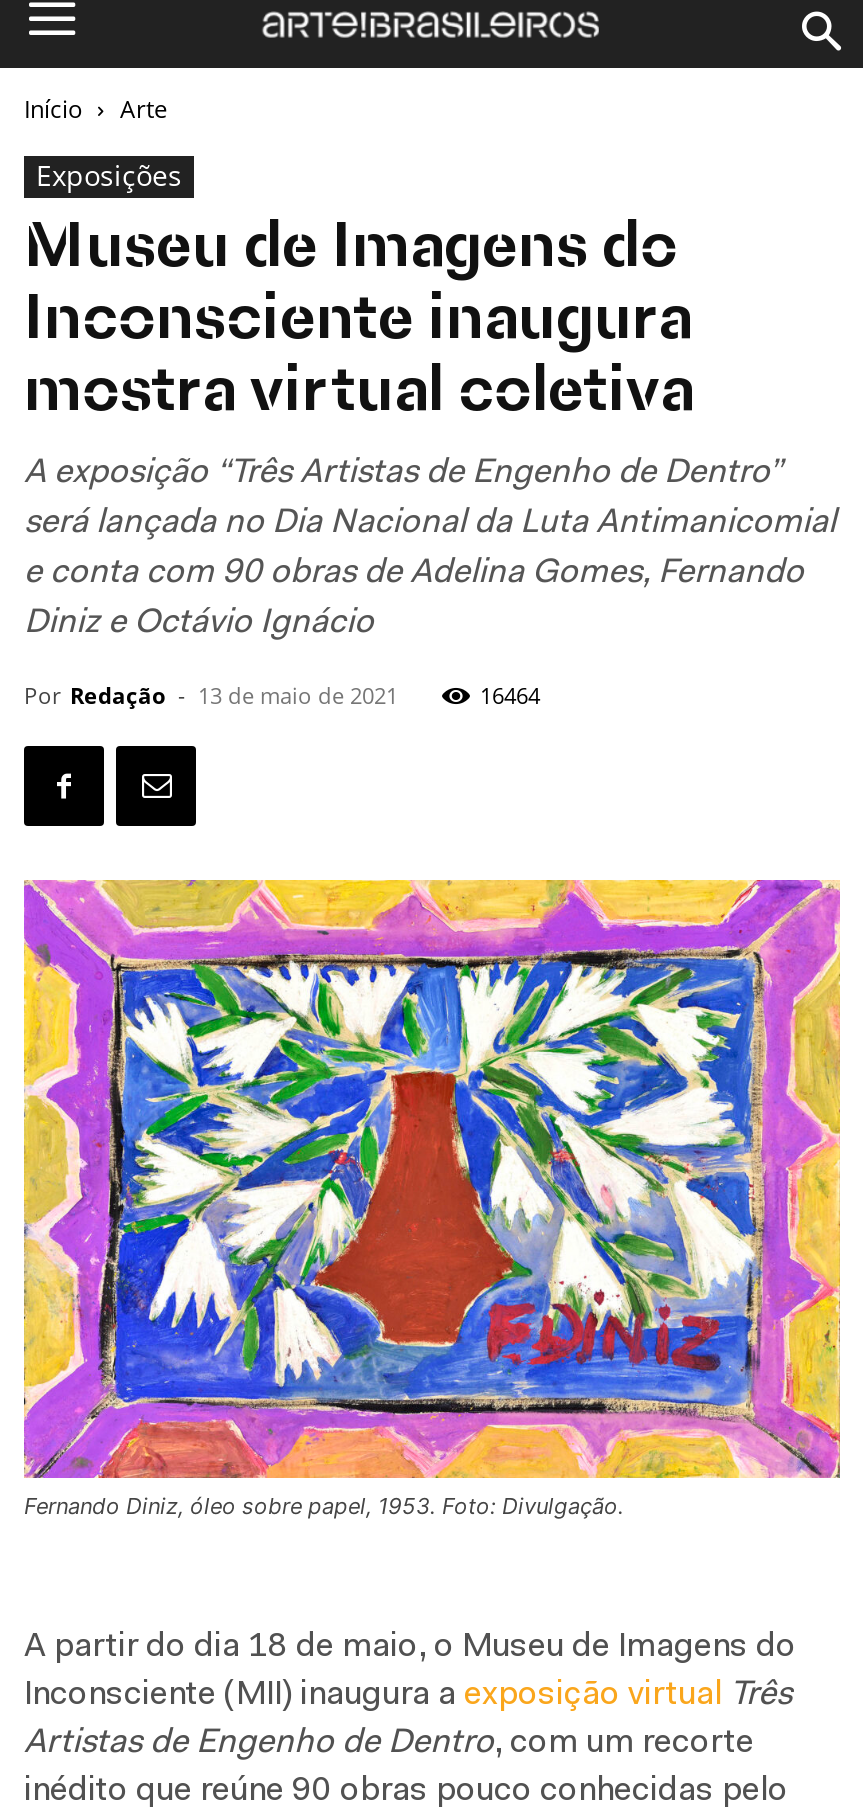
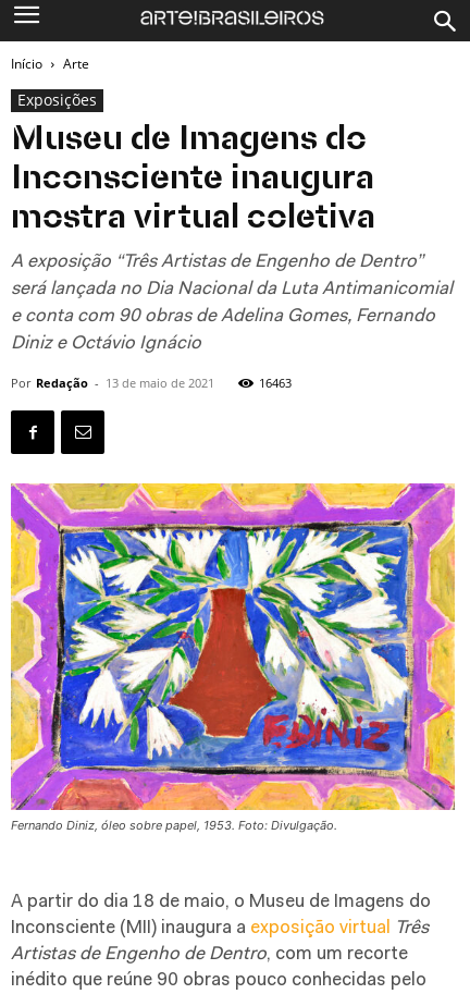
- 16464
+ 16463
